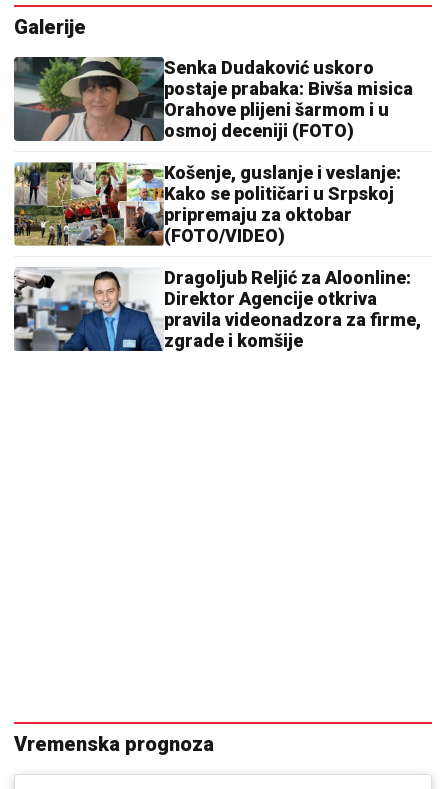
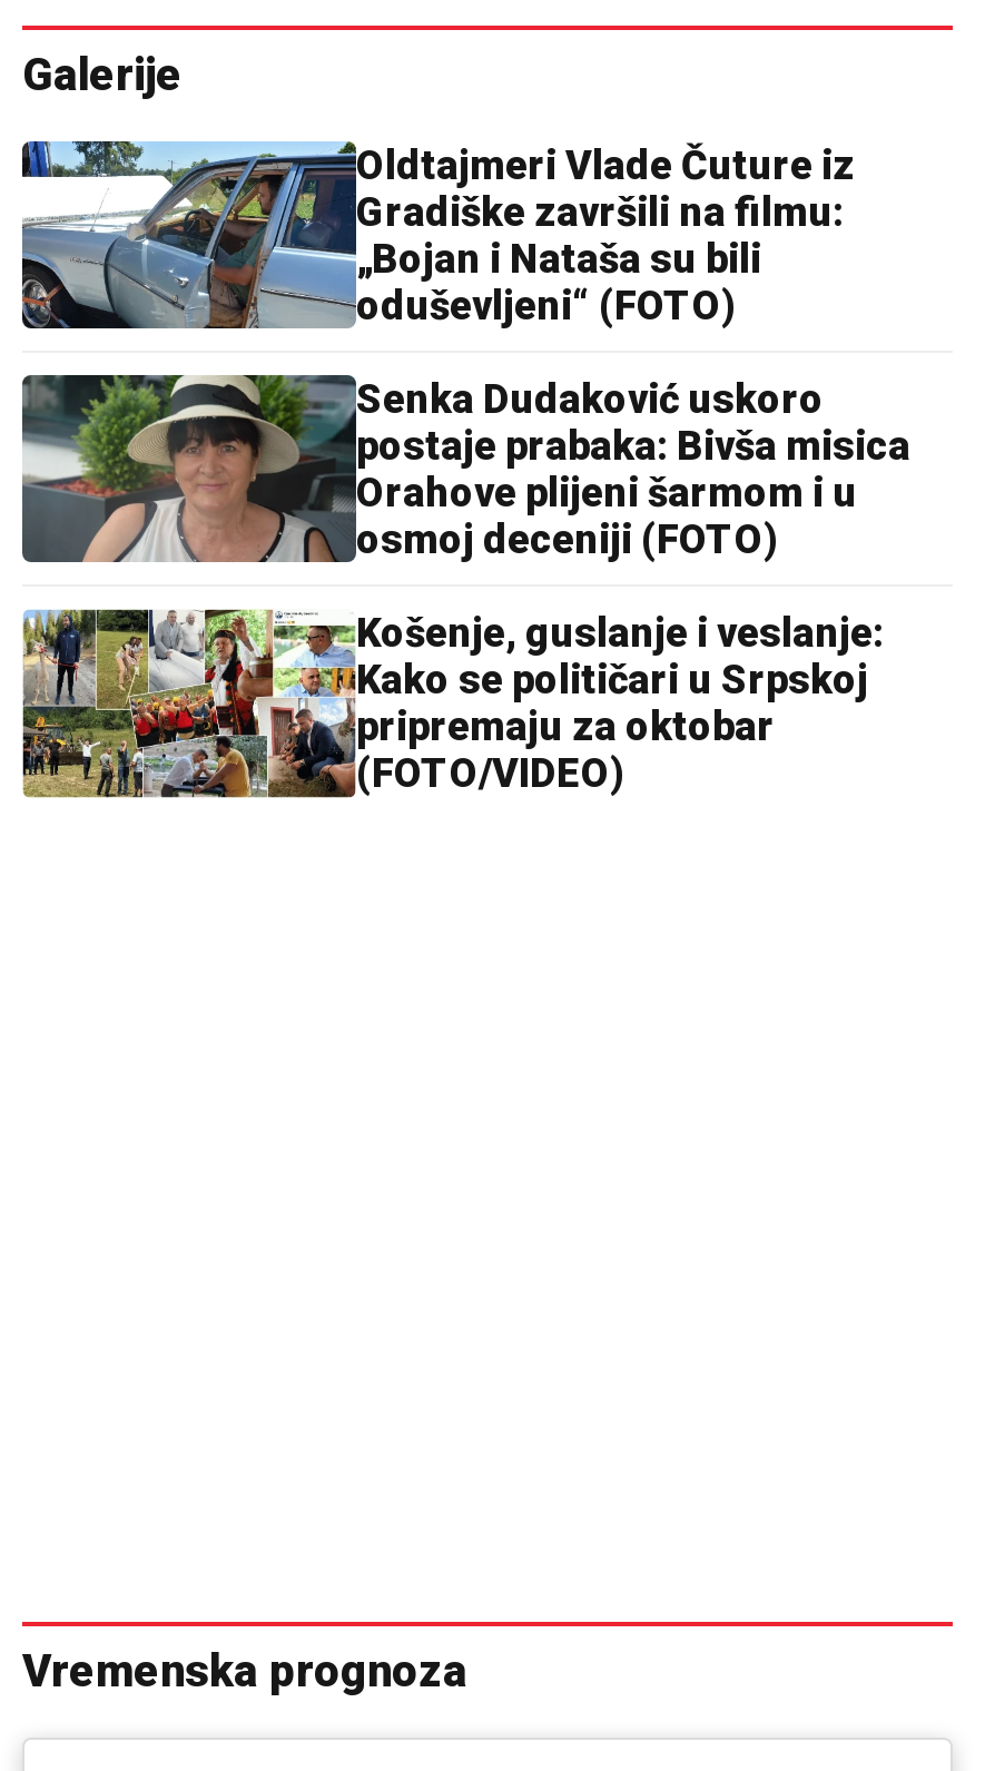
+ [image]
+ Oldtajmeri Vlade Čuture iz
+ Gradiške završili na filmu:
+ „Bojan i Nataša su bili
+ oduševljeni“ (FOTO)

moved down: [image] | Senka Dudaković uskoro | postaje prabaka: Bivša misica | ... | pripremaju za oktobar | (FOTO/VIDEO)

- [image]
- Dragoljub Reljić za Aloonline:
- Direktor Agencije otkriva
- pravila videonadzora za firme,
- zgrade i komšije
